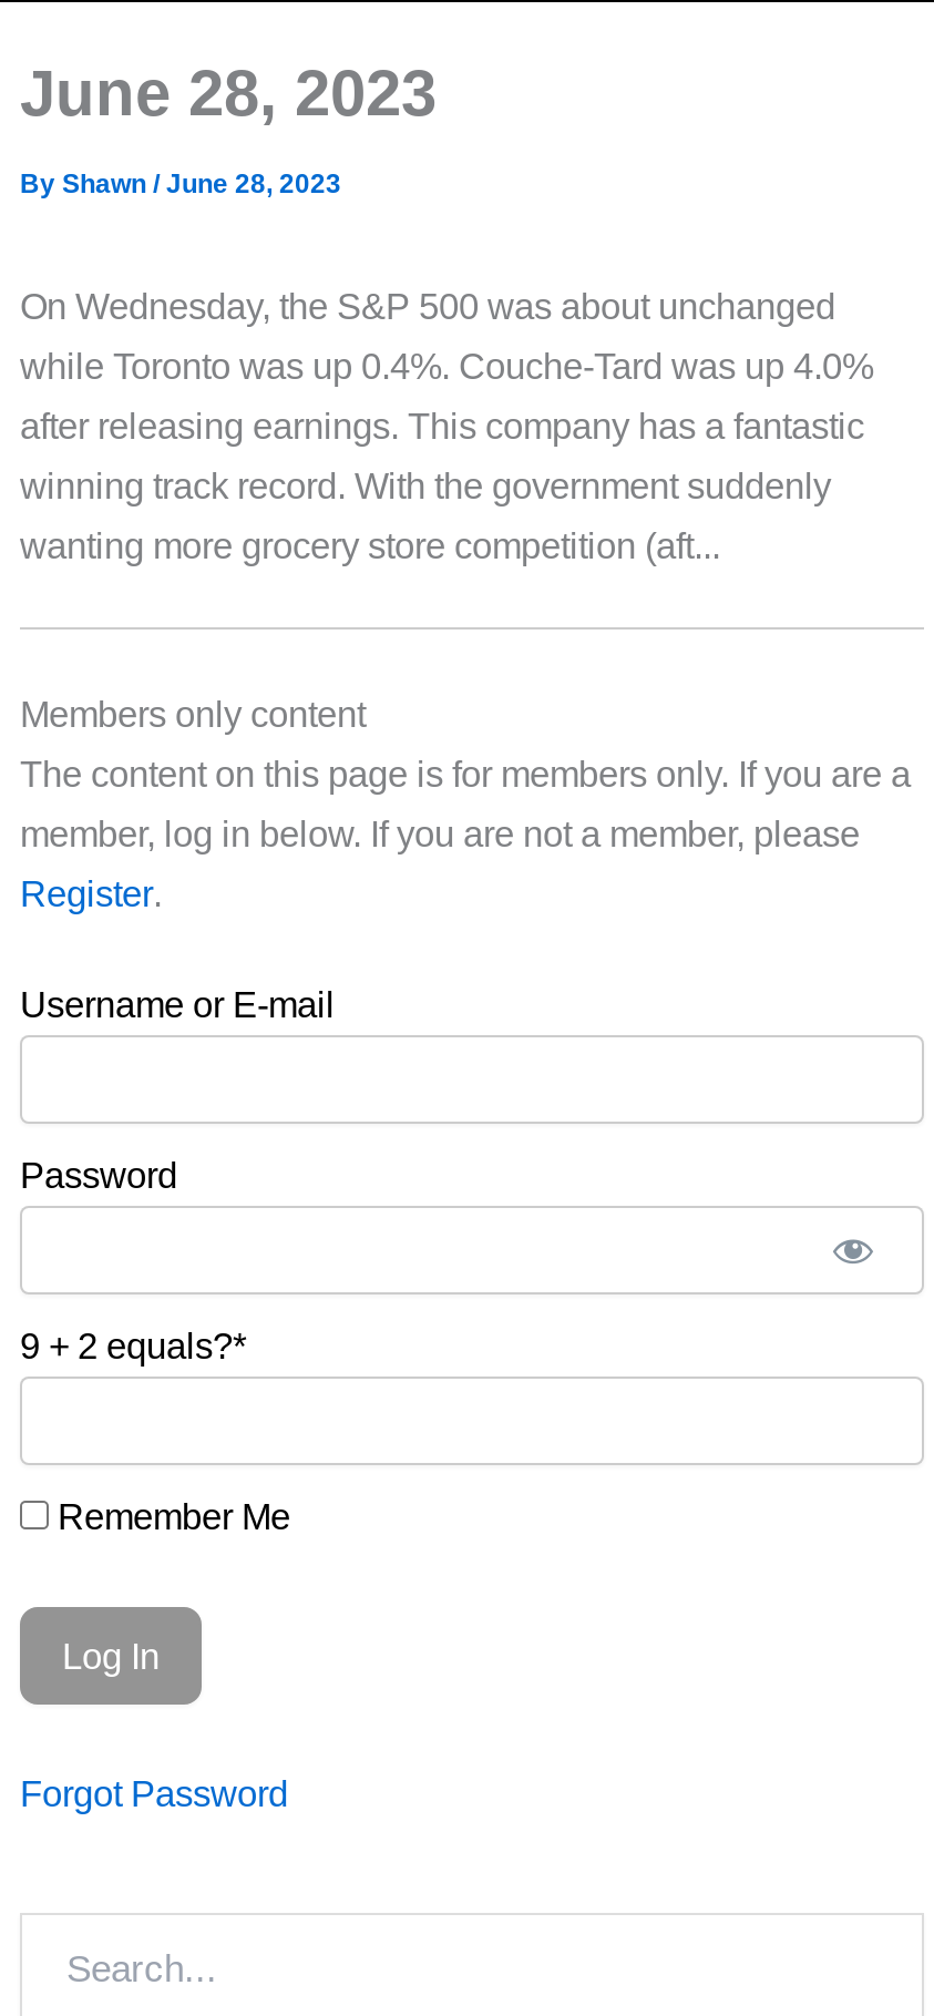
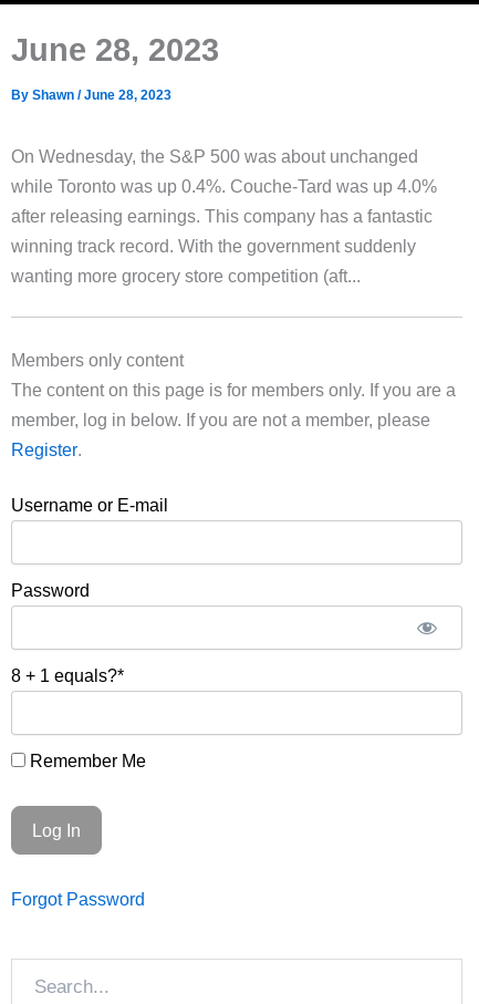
- 9 + 2 equals?*
+ 8 + 1 equals?*
